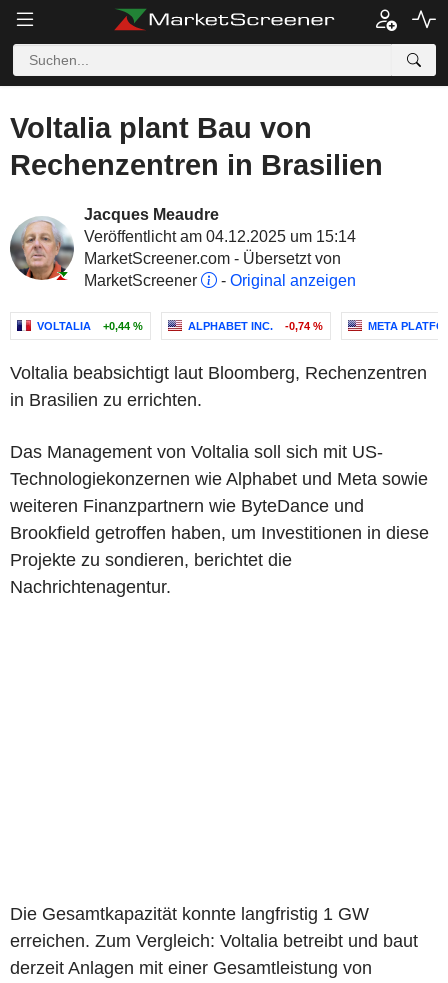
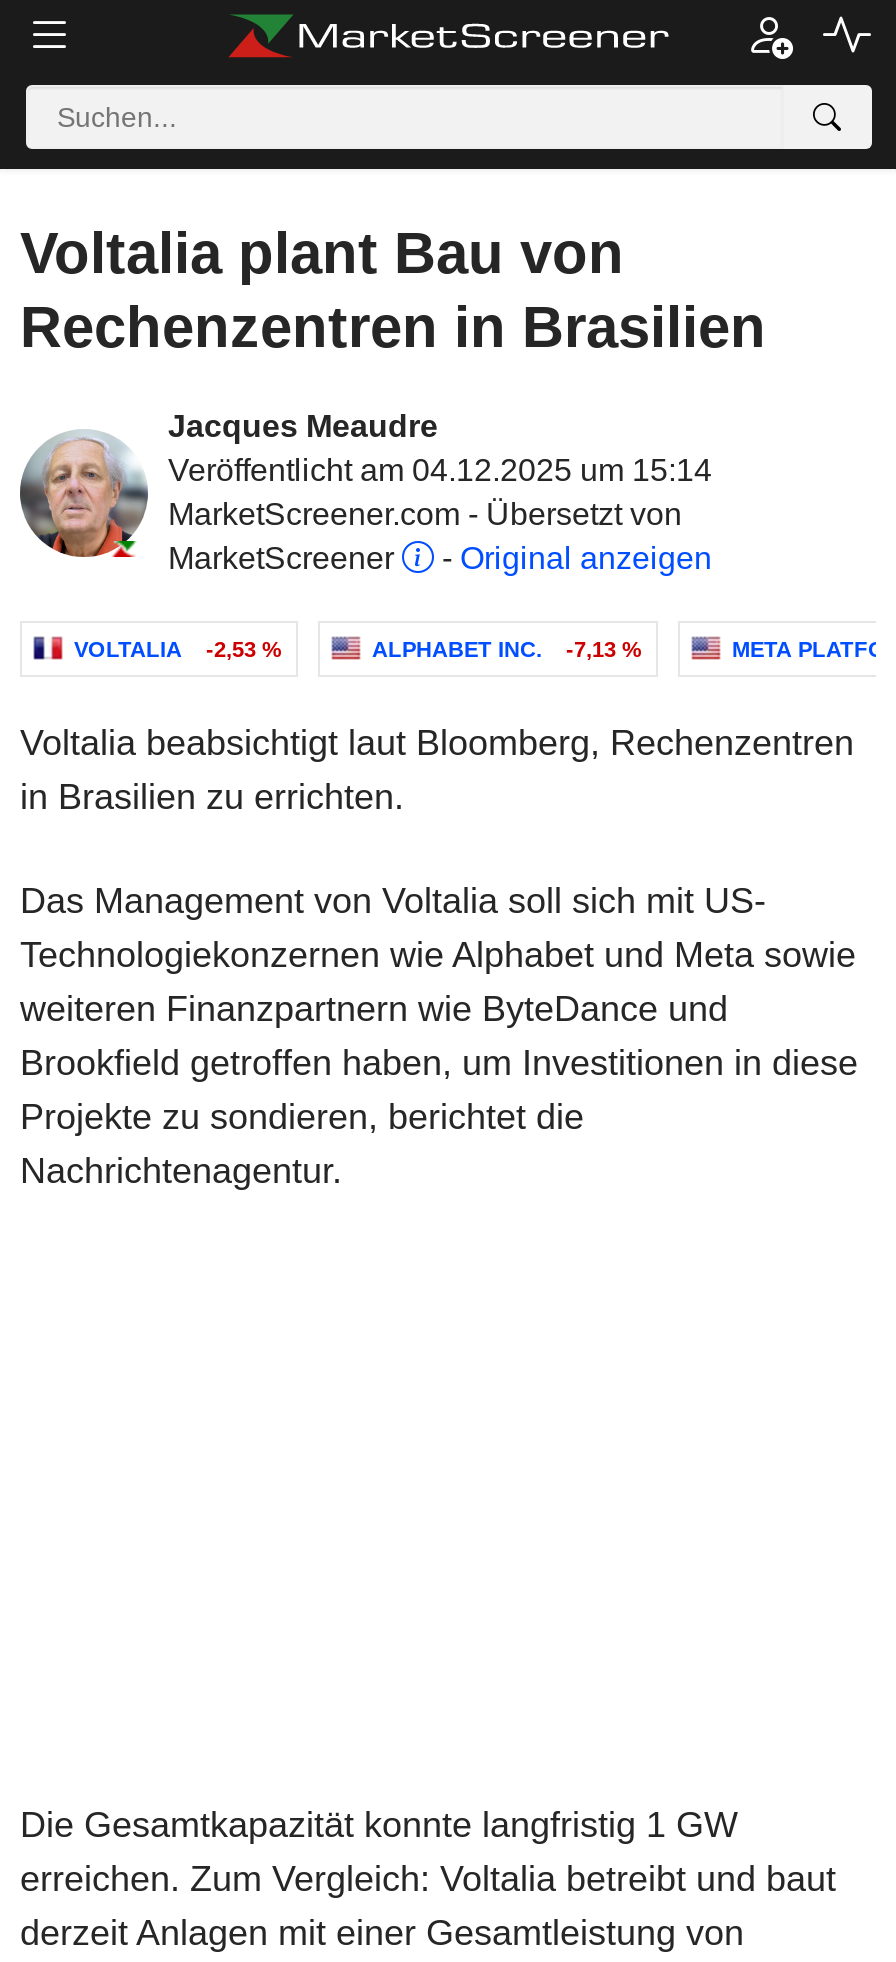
- VOLTALIA +0,44 %
+ VOLTALIA -2,53 %

- ALPHABET INC. -0,74 %
+ ALPHABET INC. -7,13 %
